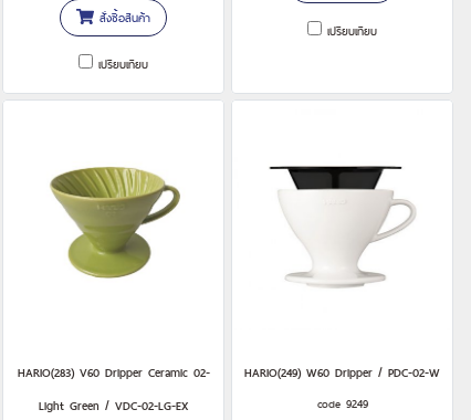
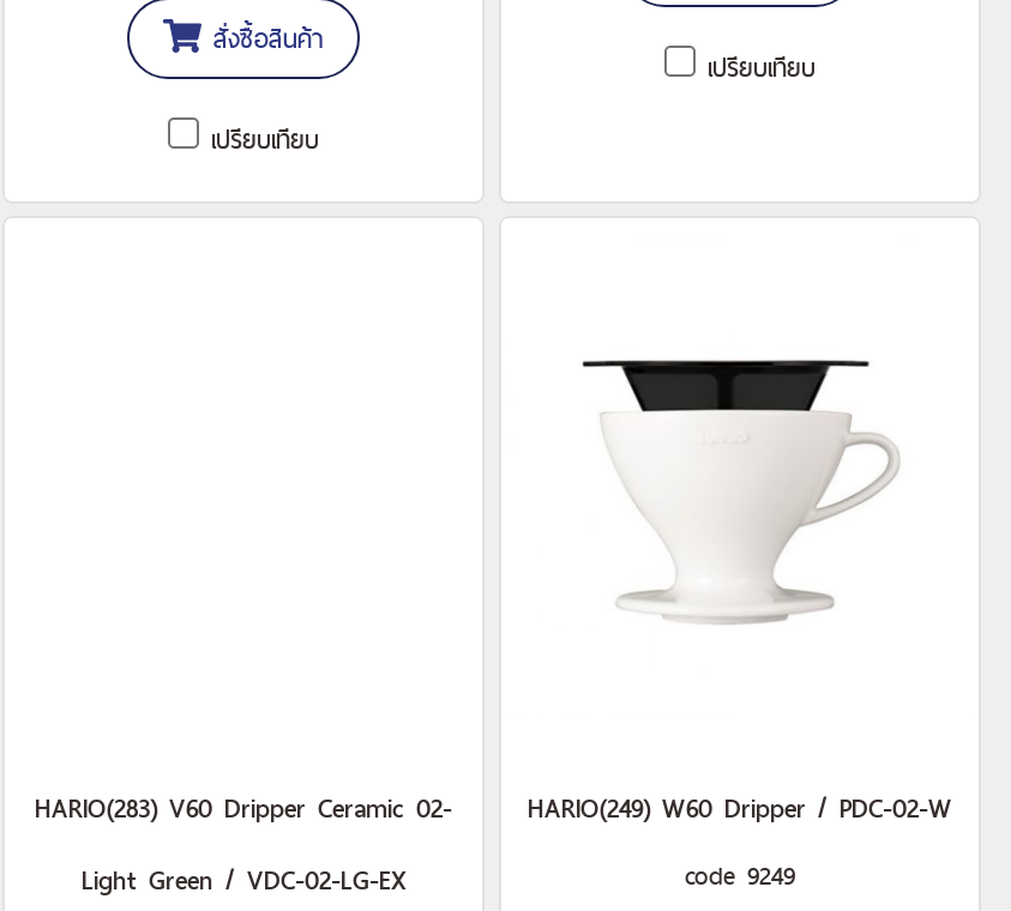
- [image]
